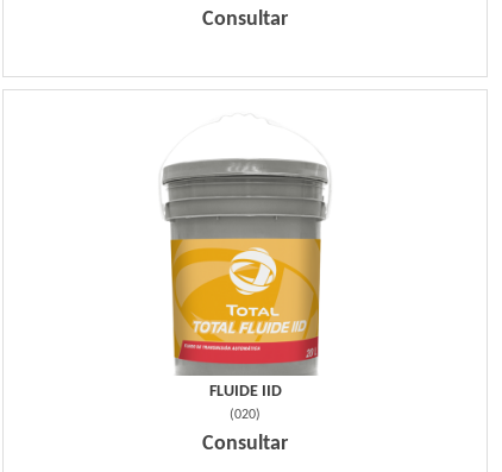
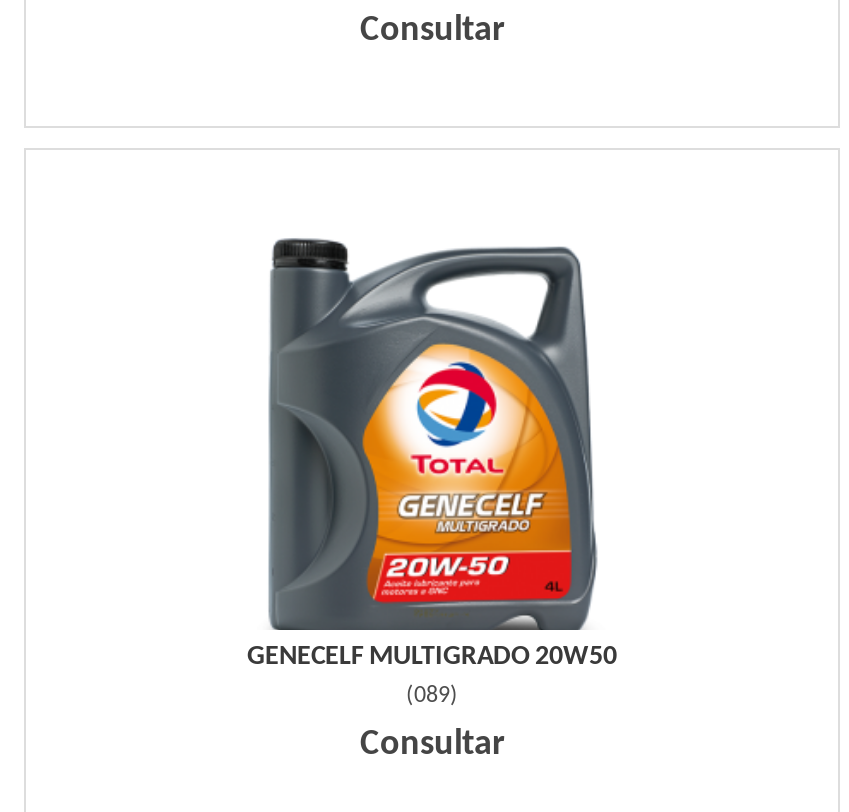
- [image]
- FLUIDE IID
- (020)
+ [image]
+ GENECELF MULTIGRADO 20W50
+ (089)
